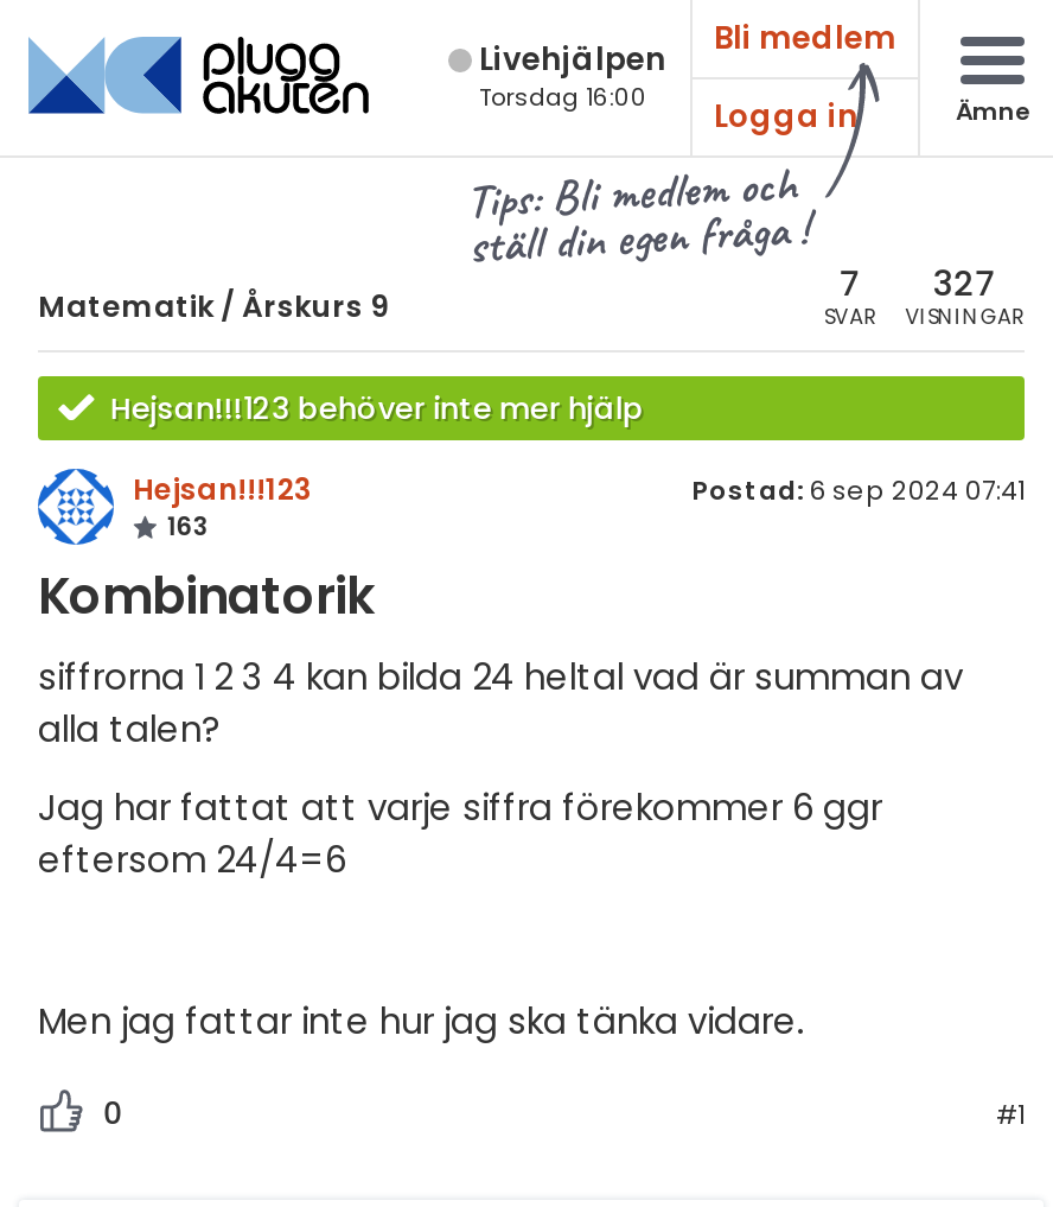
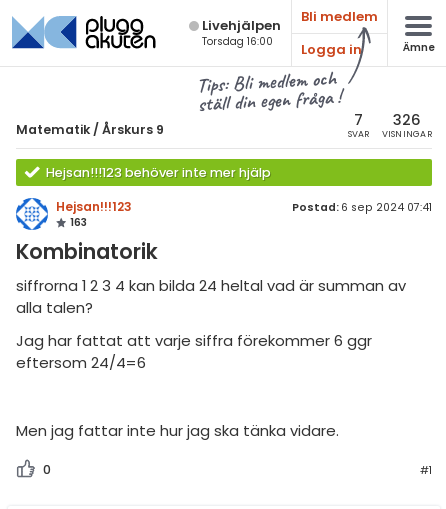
- 327
+ 326
